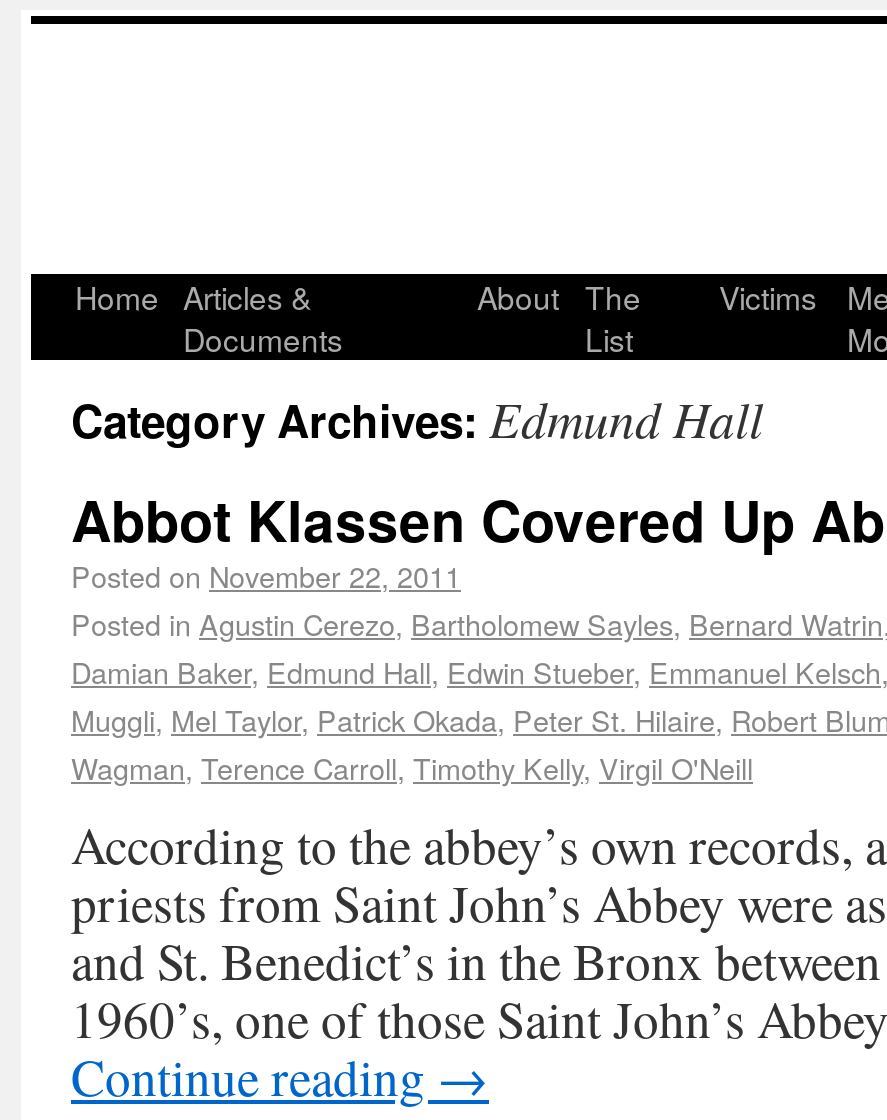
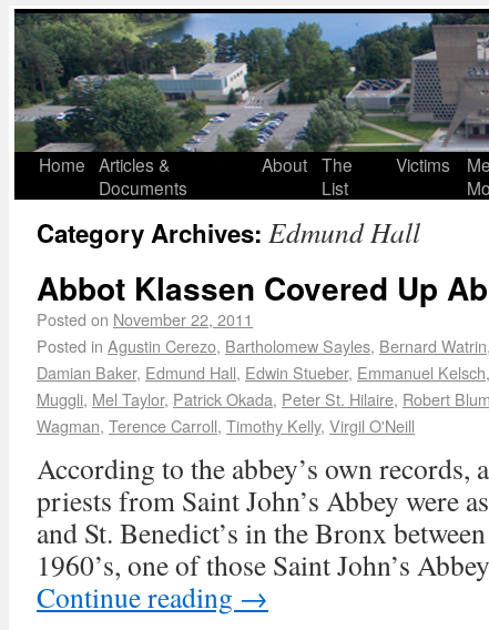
+ [image]
